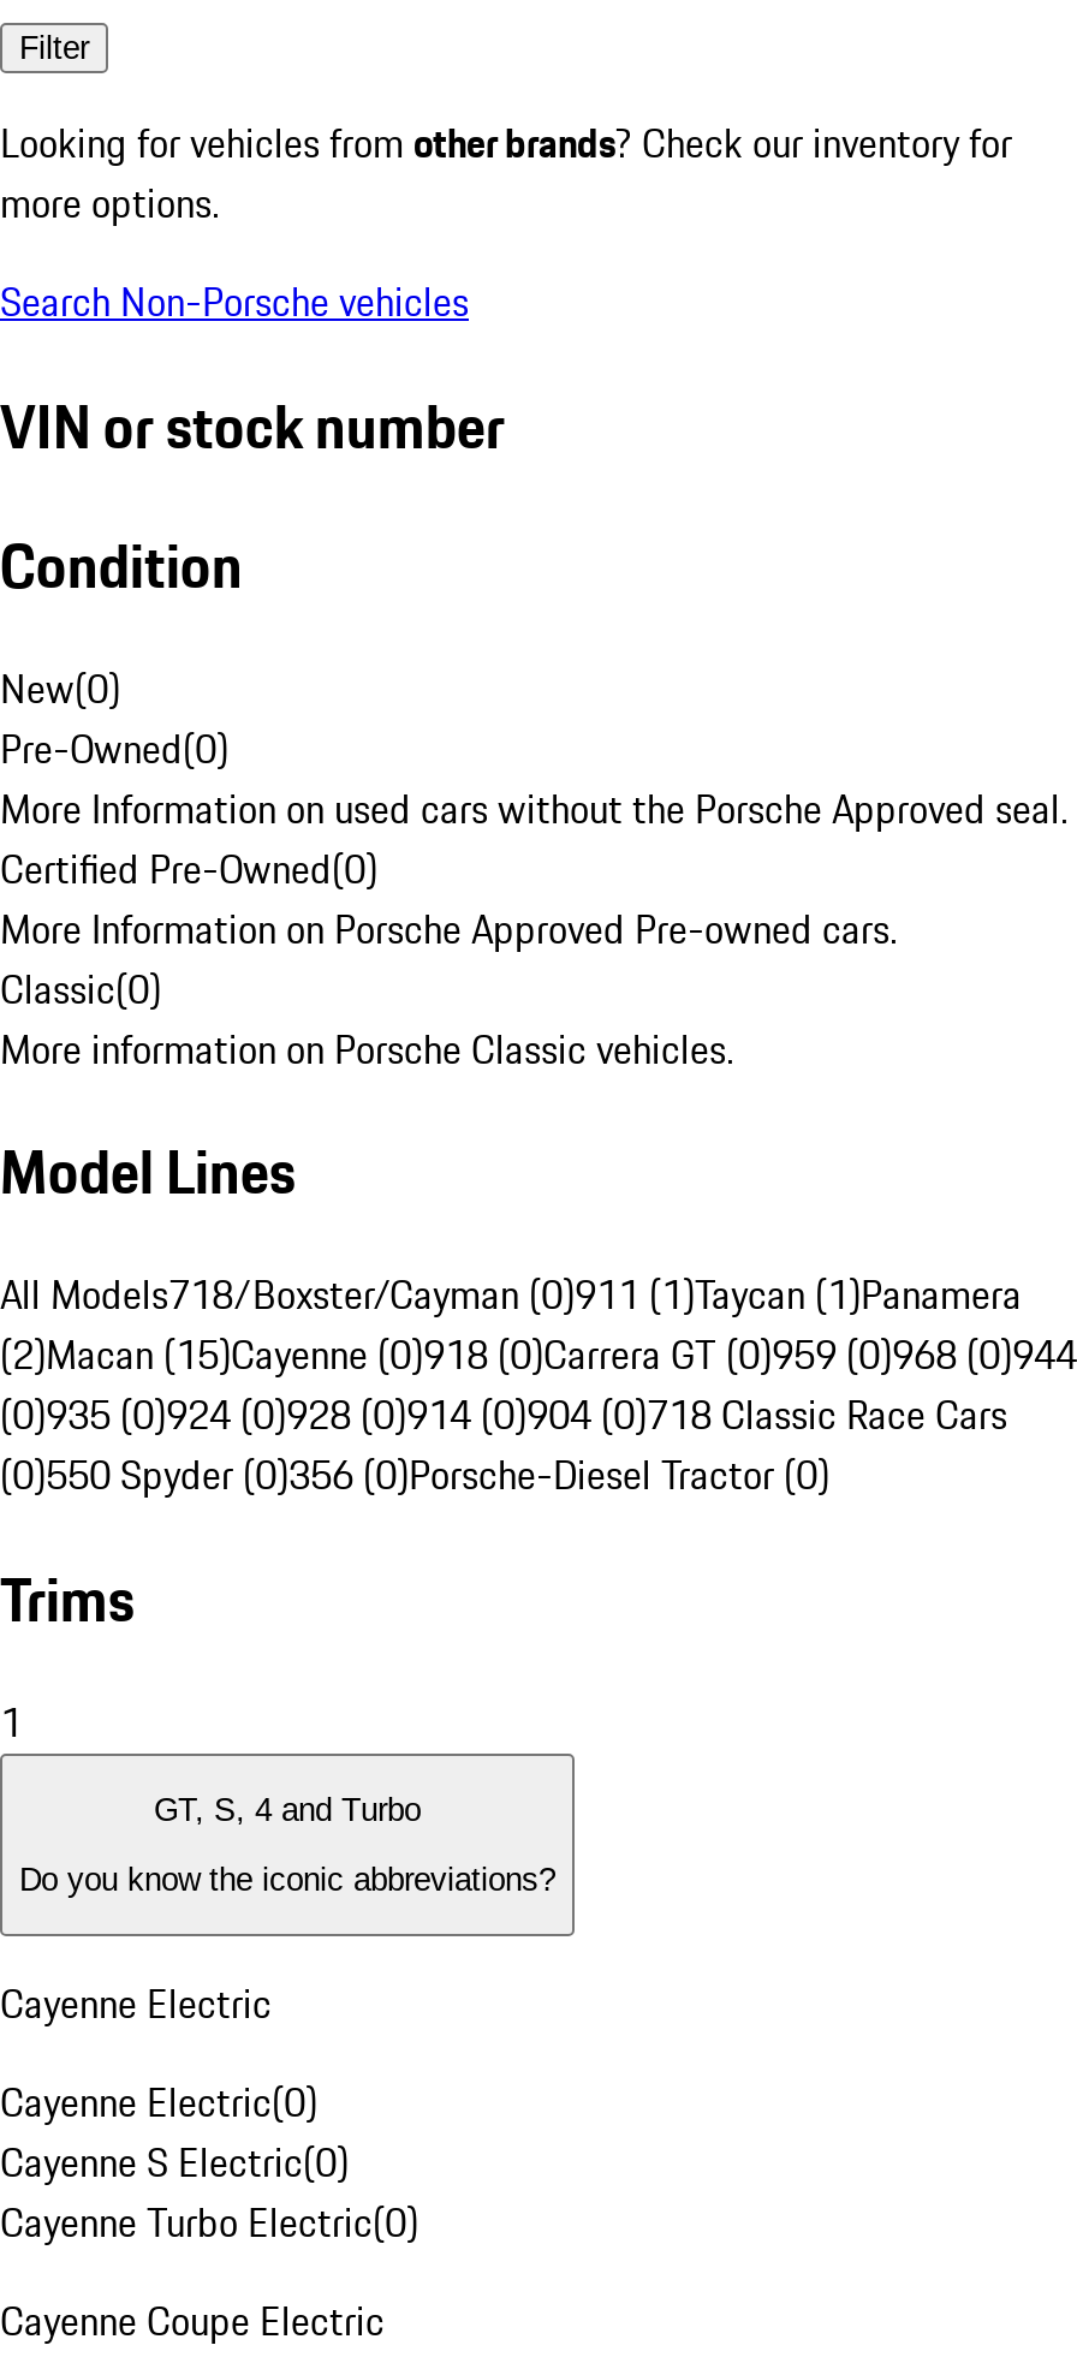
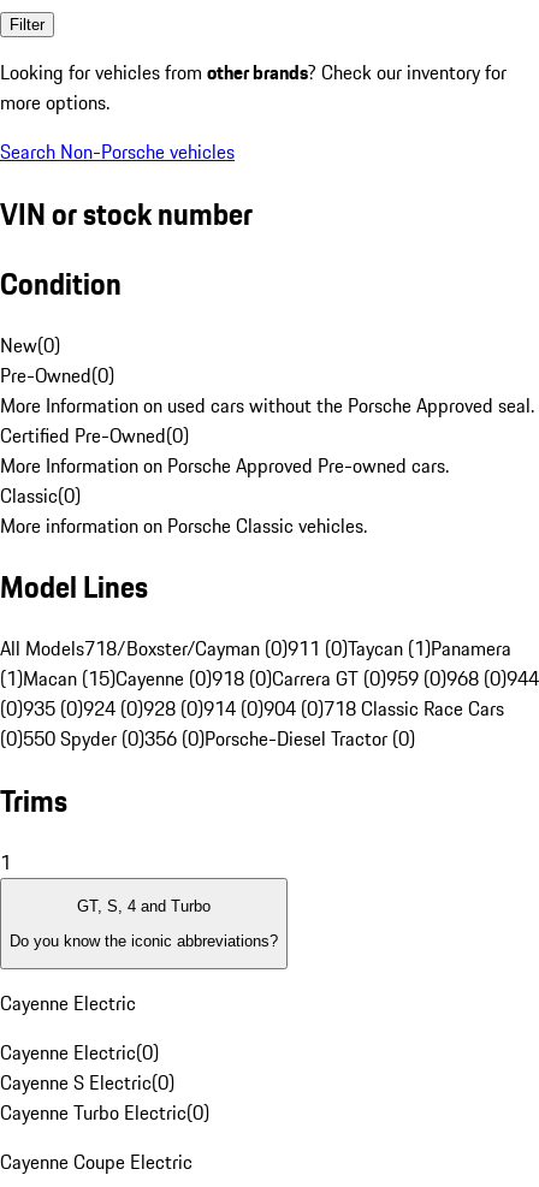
- All Models718/Boxster/Cayman (0)911 (1)Taycan (1)Panamera
+ All Models718/Boxster/Cayman (0)911 (0)Taycan (1)Panamera

- (2)Macan (15)Cayenne (0)918 (0)Carrera GT (0)959 (0)968 (0)944
+ (1)Macan (15)Cayenne (0)918 (0)Carrera GT (0)959 (0)968 (0)944
